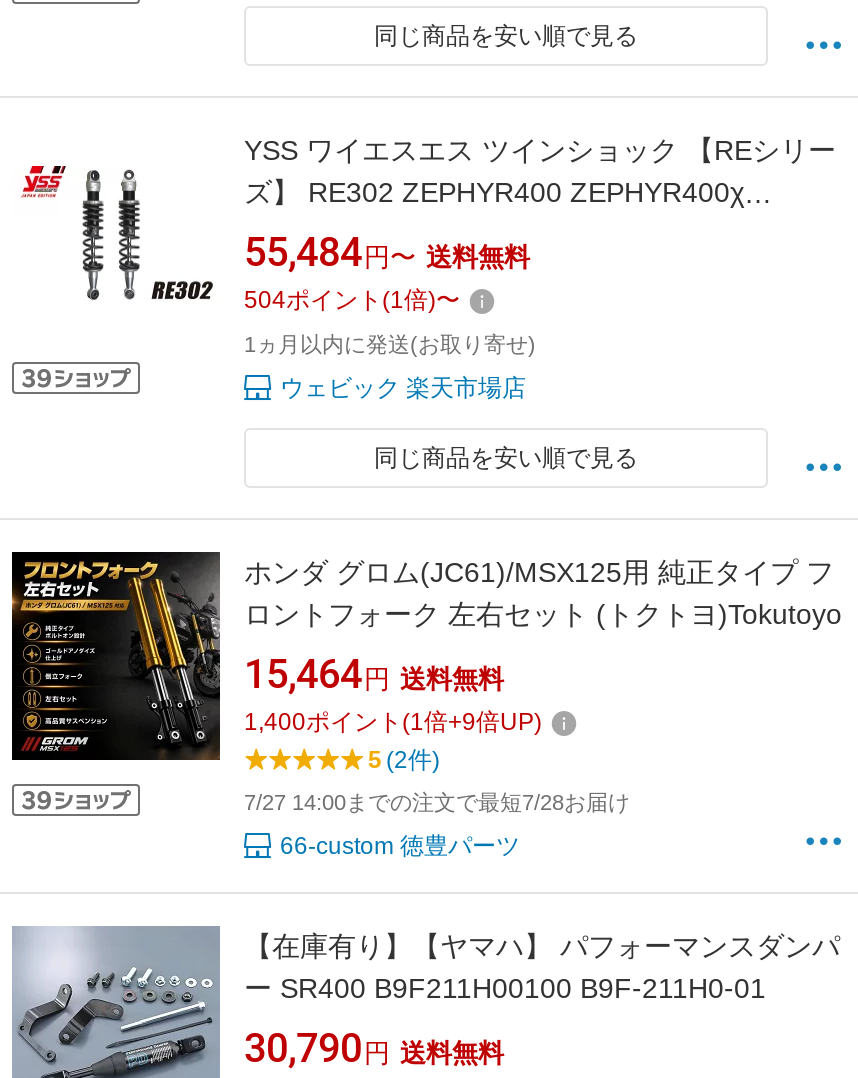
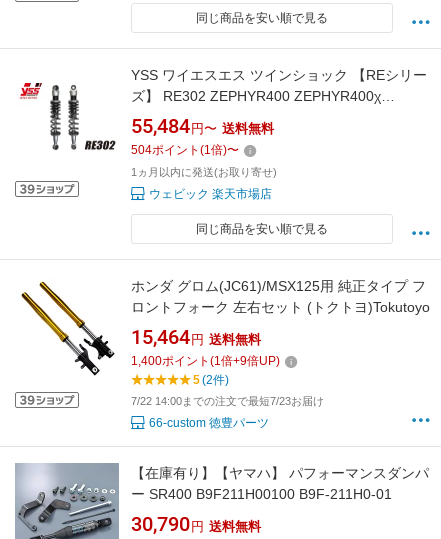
- [image]
- 7/27 14:00までの注文で最短7/28お届け
+ [image]
+ 7/22 14:00までの注文で最短7/23お届け
